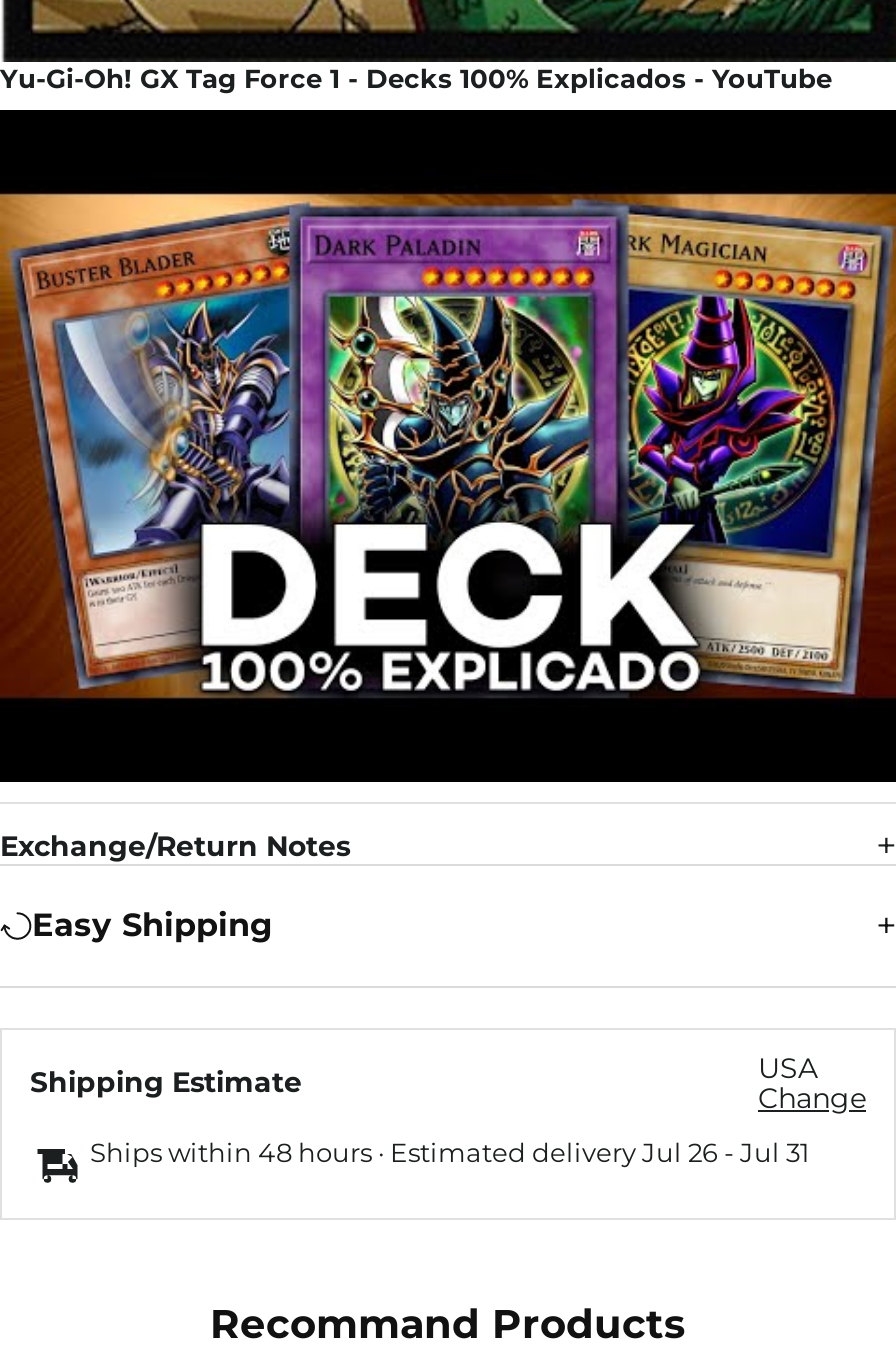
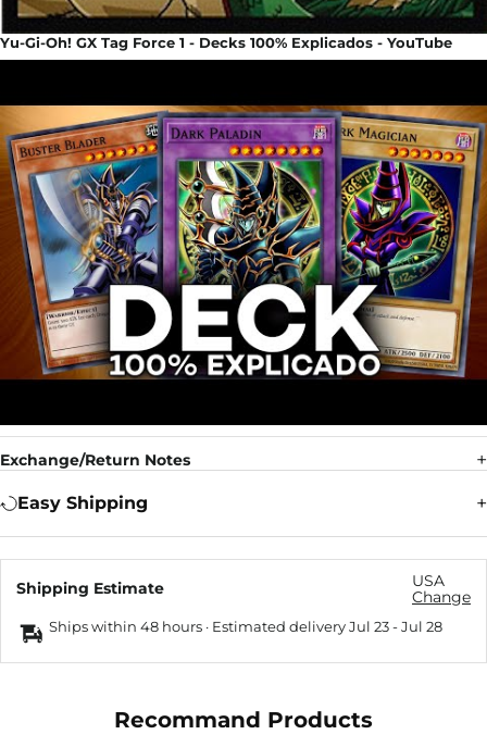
- Ships within 48 hours · Estimated delivery Jul 26 - Jul 31
+ Ships within 48 hours · Estimated delivery Jul 23 - Jul 28
